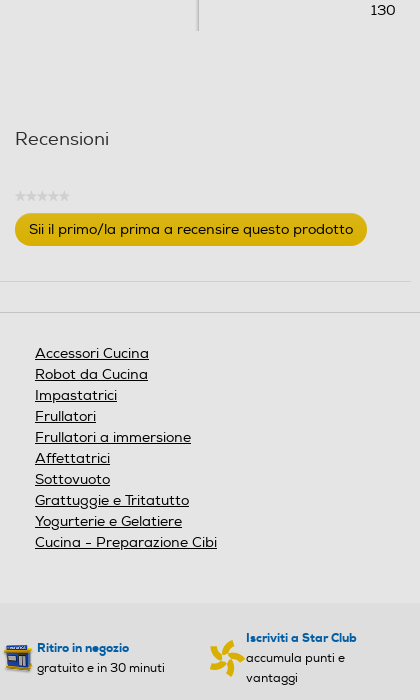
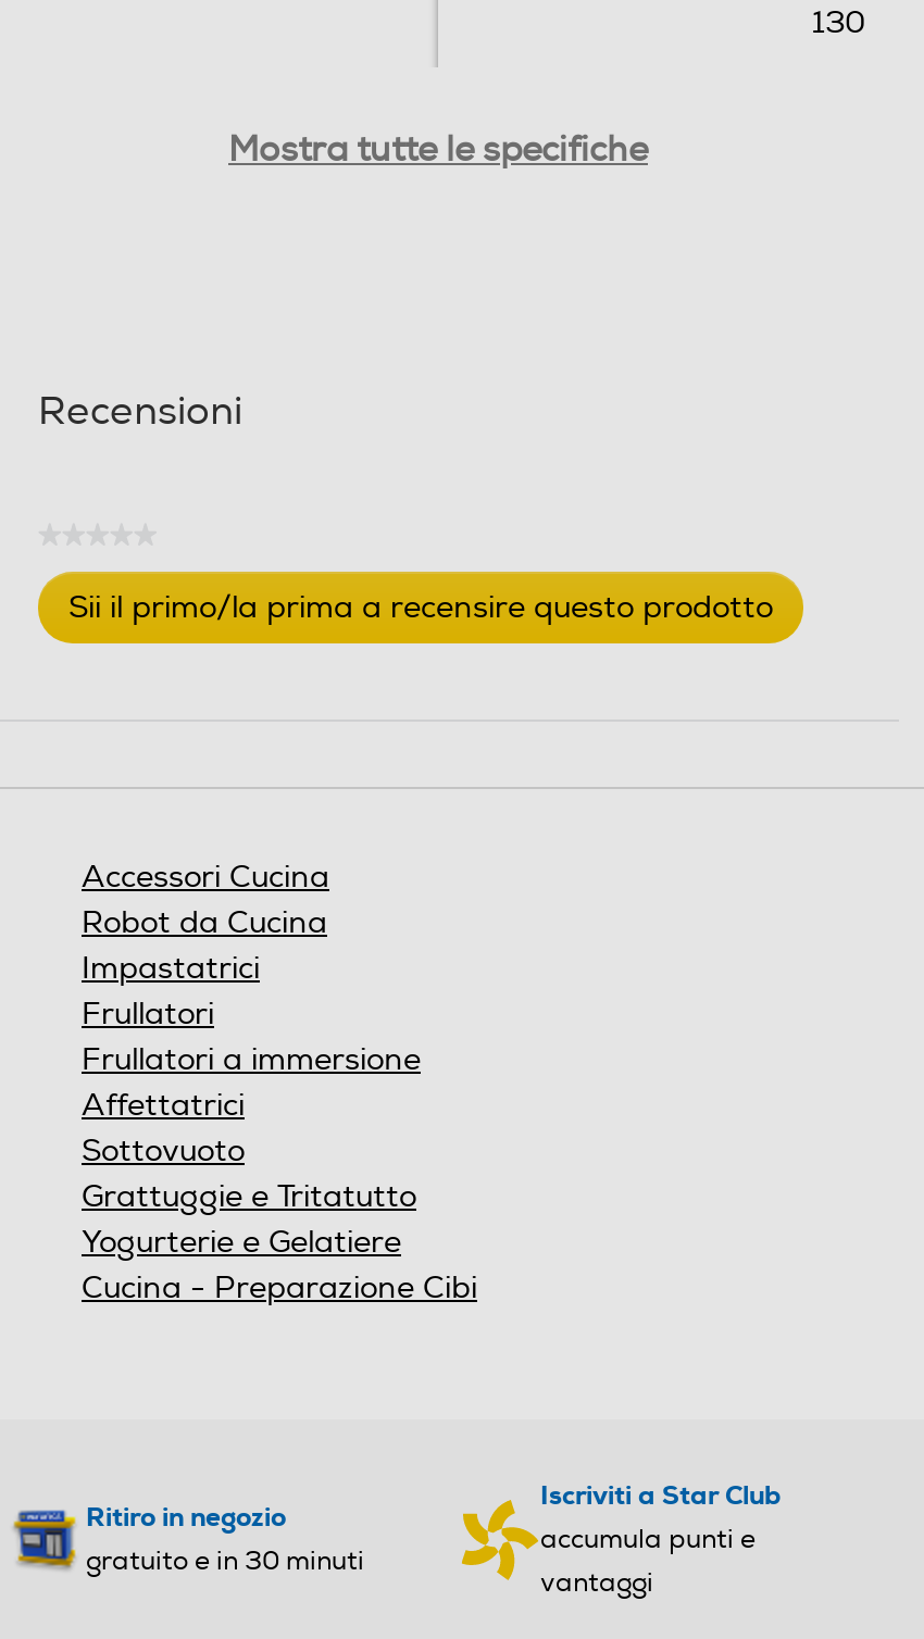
+ Mostra tutte le specifiche
